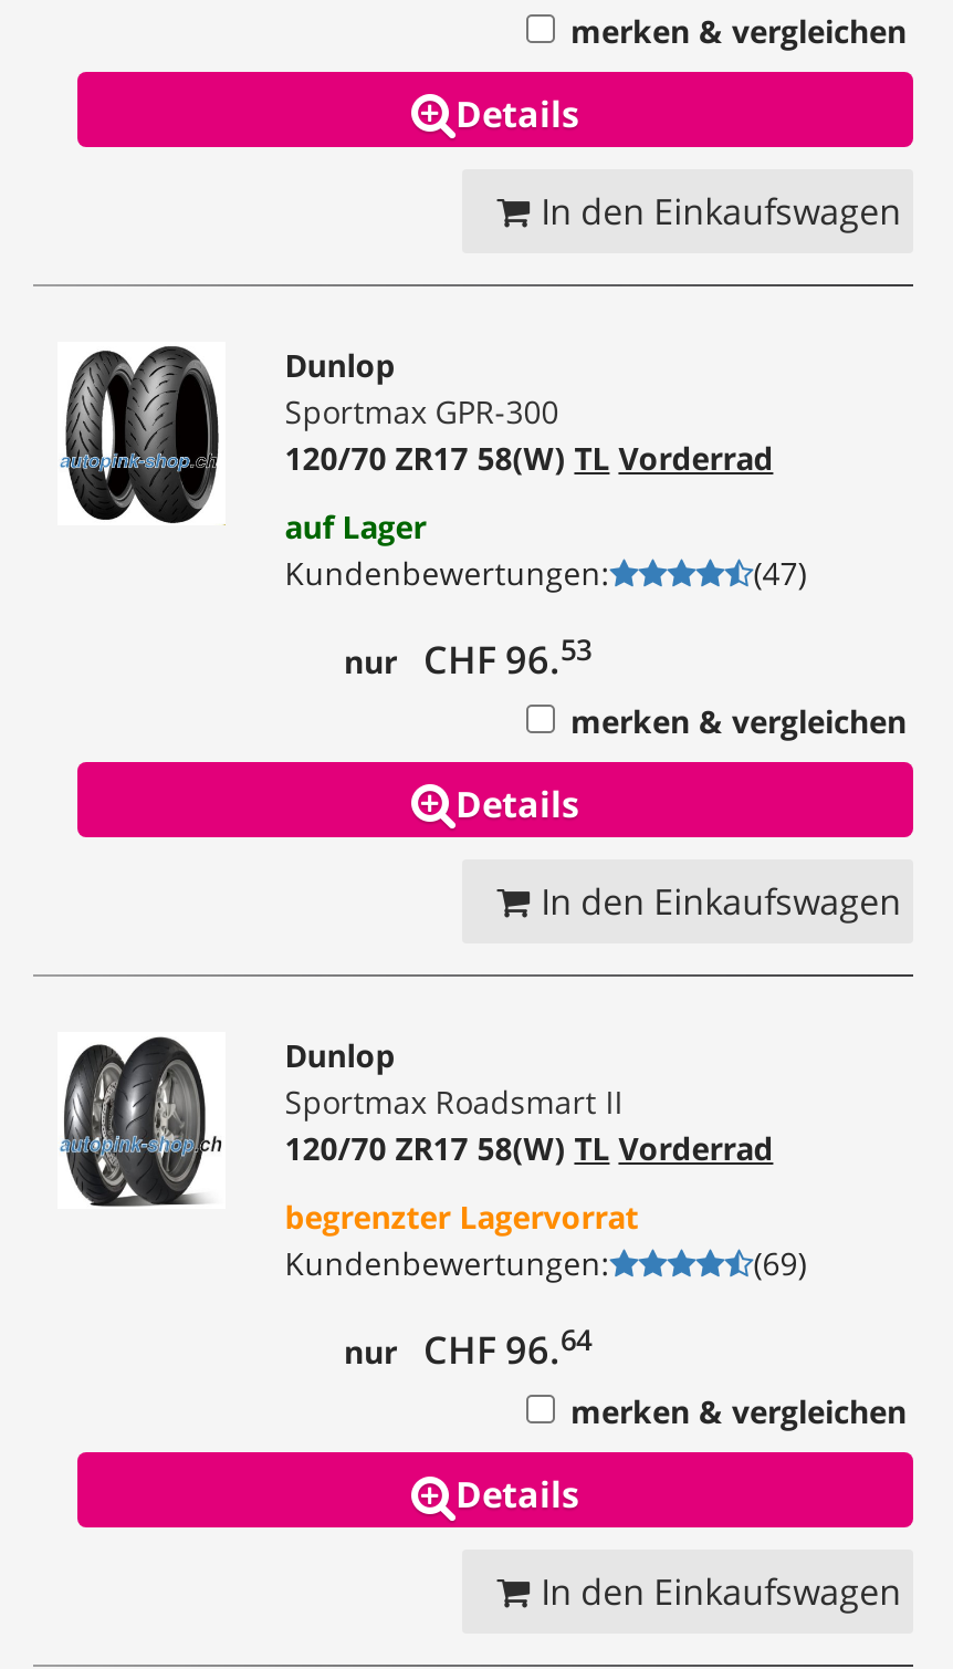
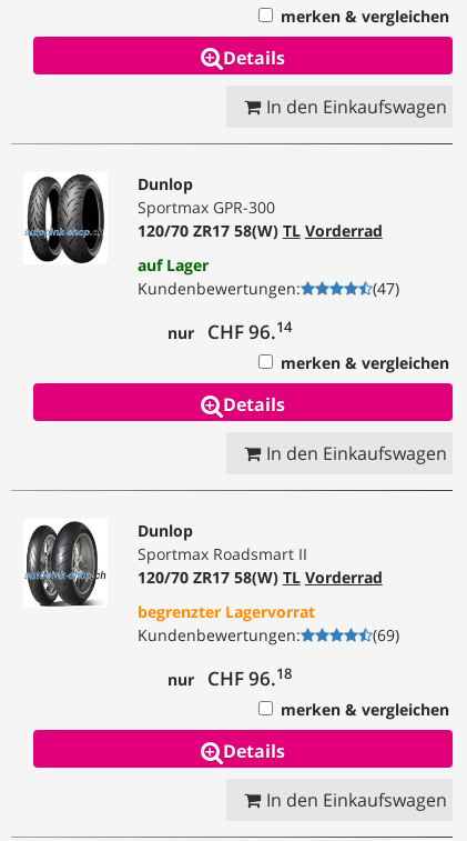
- nur CHF 96.53
+ nur CHF 96.14

- nur CHF 96.64
+ nur CHF 96.18
